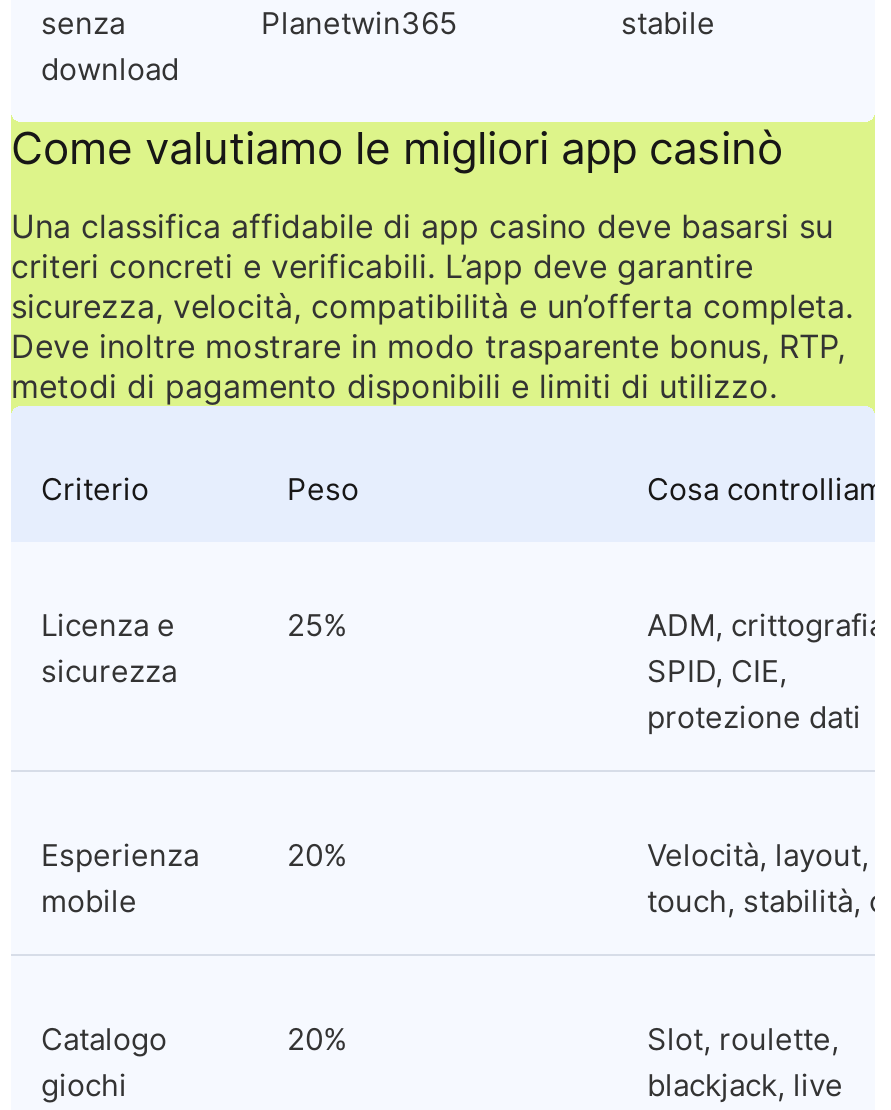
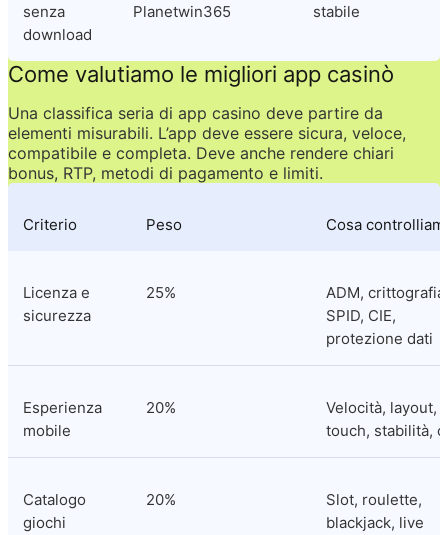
- Una classifica affidabile di app casino deve basarsi su
- criteri concreti e verificabili. L’app deve garantire
- sicurezza, velocità, compatibilità e un’offerta completa.
- Deve inoltre mostrare in modo trasparente bonus, RTP,
- metodi di pagamento disponibili e limiti di utilizzo.
+ Una classifica seria di app casino deve partire da
+ elementi misurabili. L’app deve essere sicura, veloce,
+ compatibile e completa. Deve anche rendere chiari
+ bonus, RTP, metodi di pagamento e limiti.
